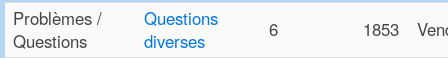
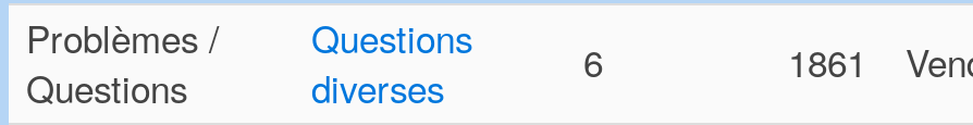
- 1853
+ 1861
